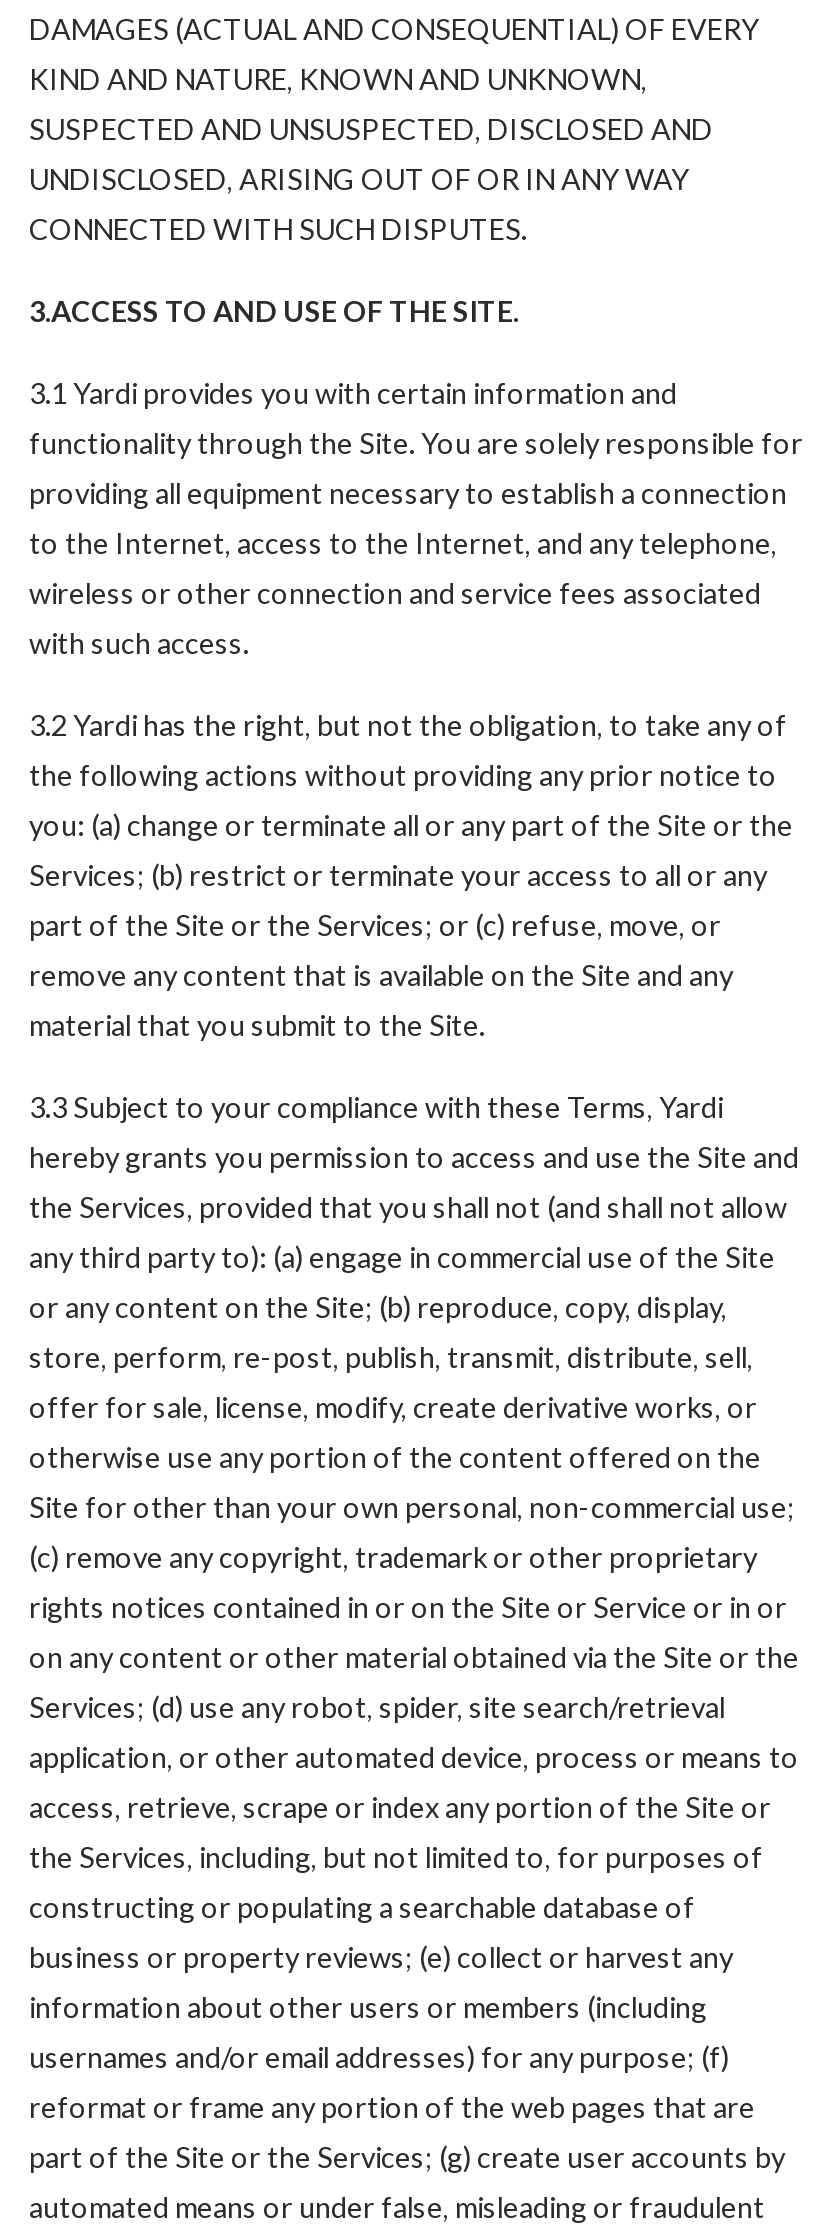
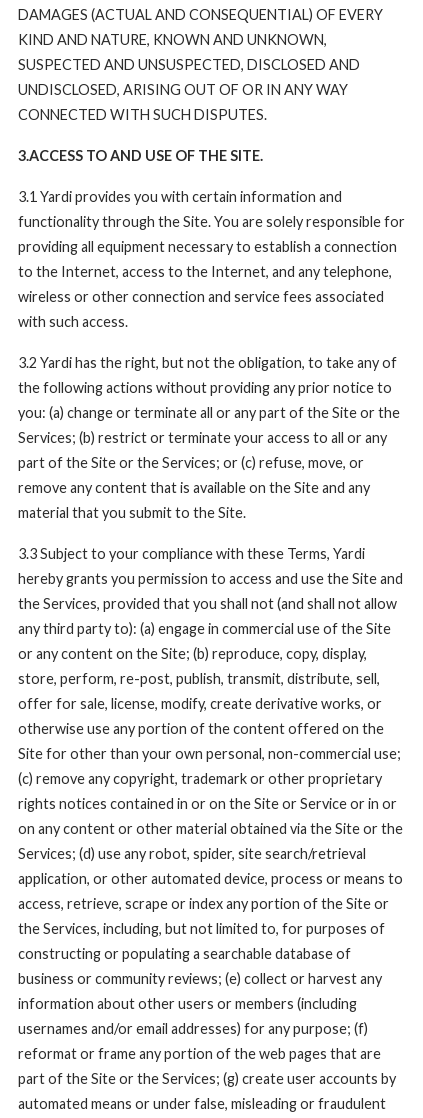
- business or property reviews; (e) collect or harvest any
+ business or community reviews; (e) collect or harvest any
